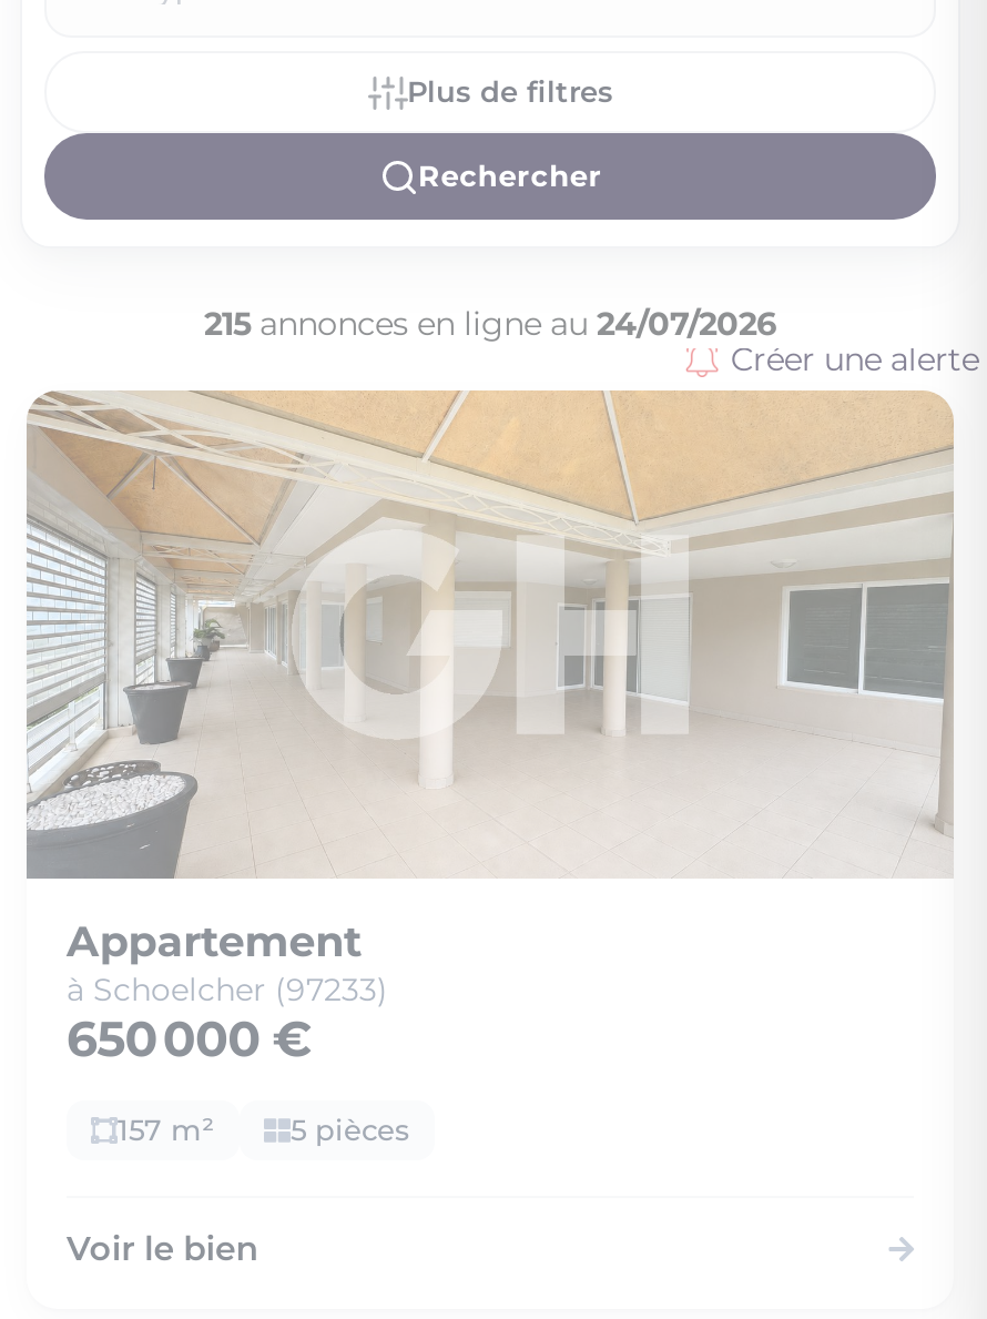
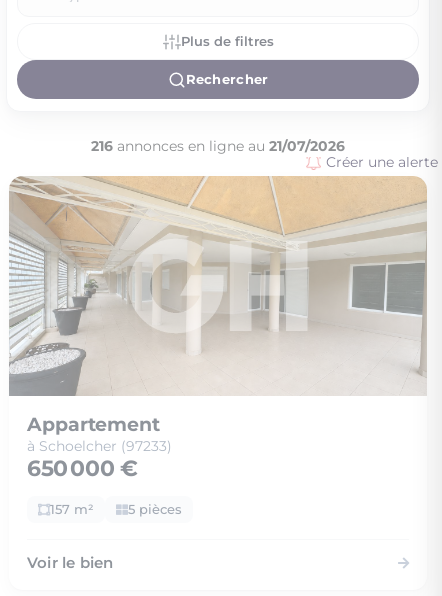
- 215 annonces en ligne au 24/07/2026
+ 216 annonces en ligne au 21/07/2026
